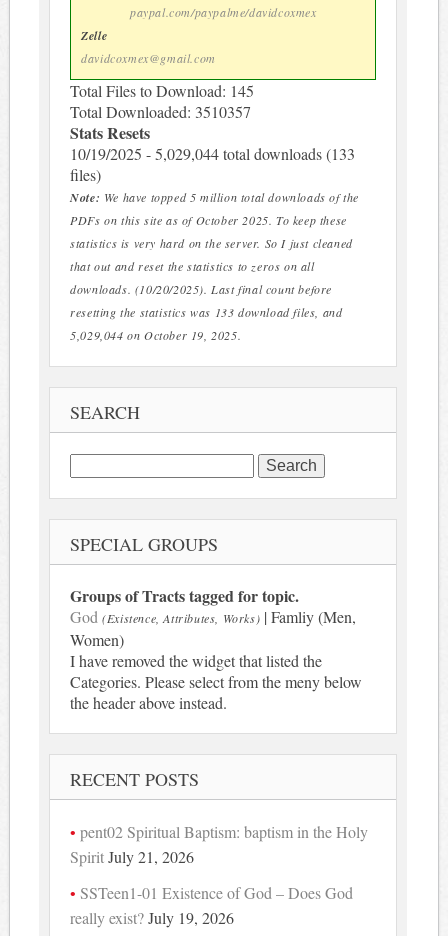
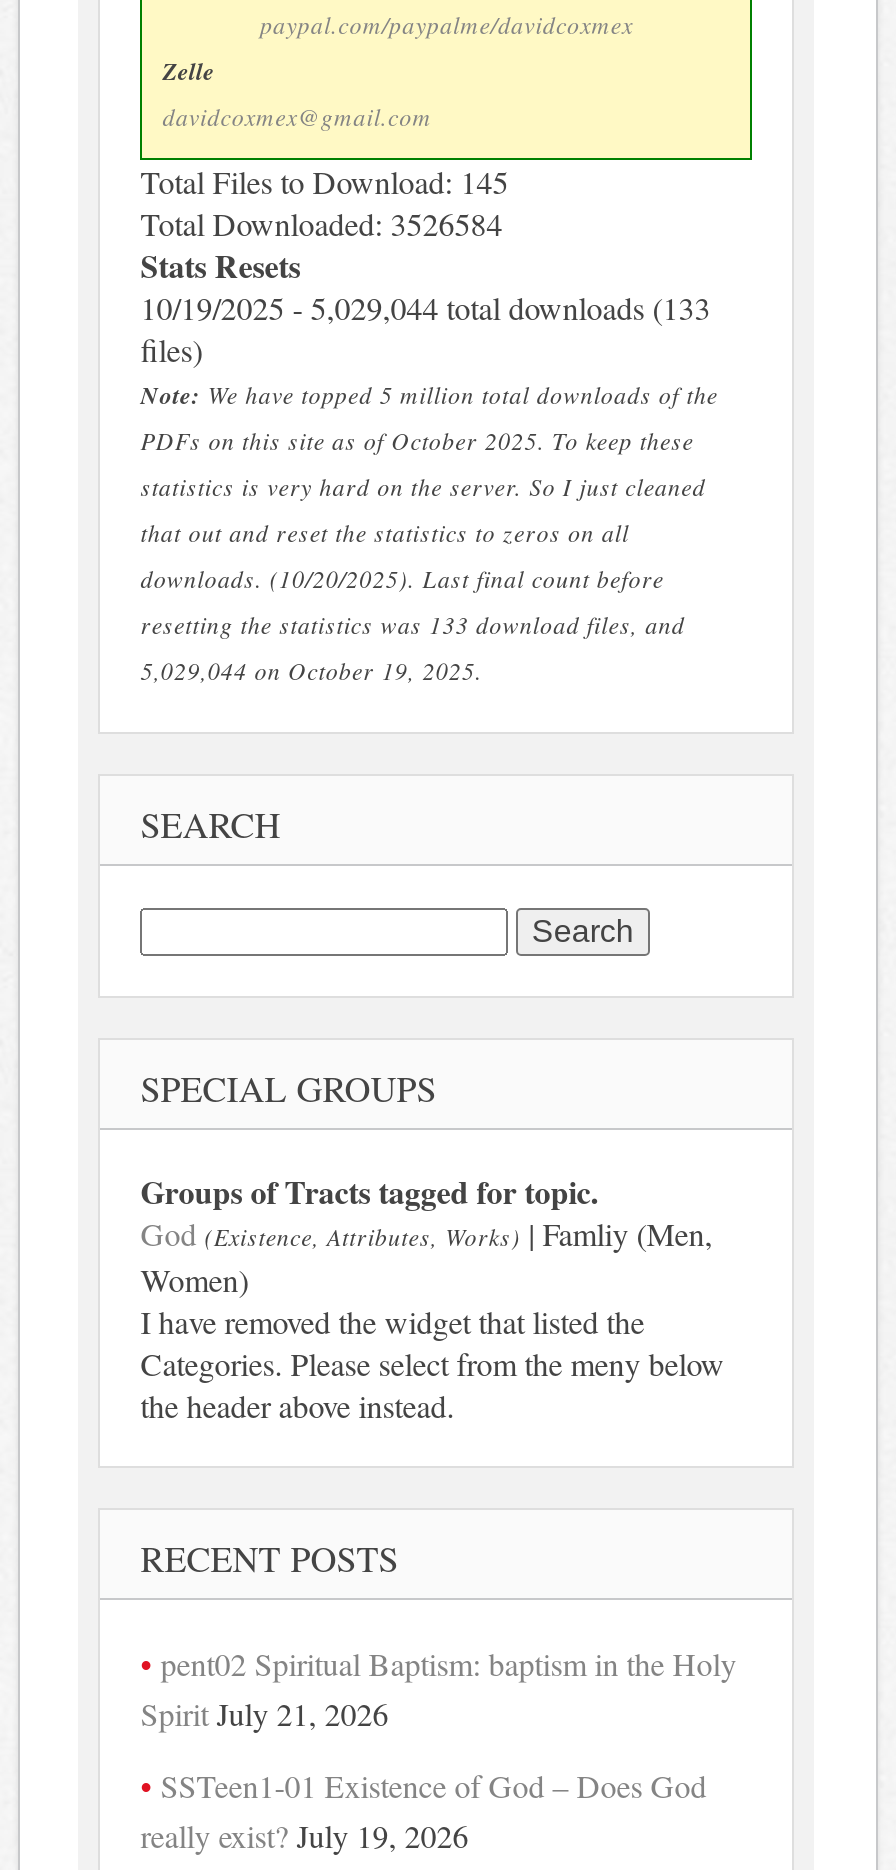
- Total Downloaded: 3510357
+ Total Downloaded: 3526584
